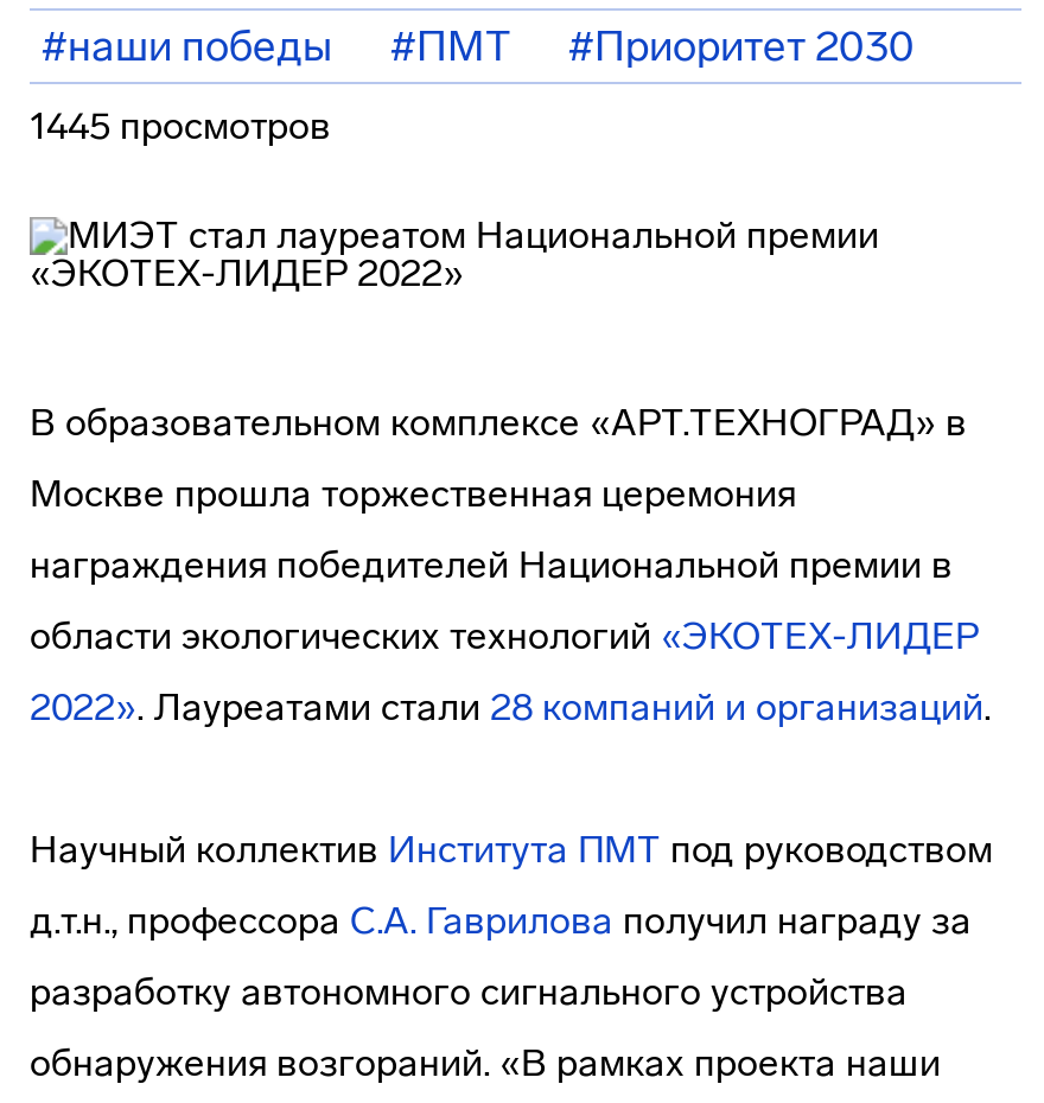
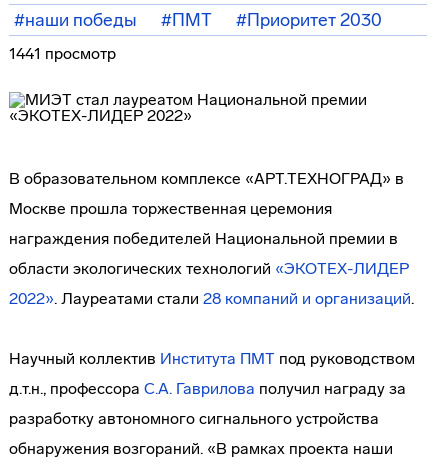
- 1445 просмотров
+ 1441 просмотр
